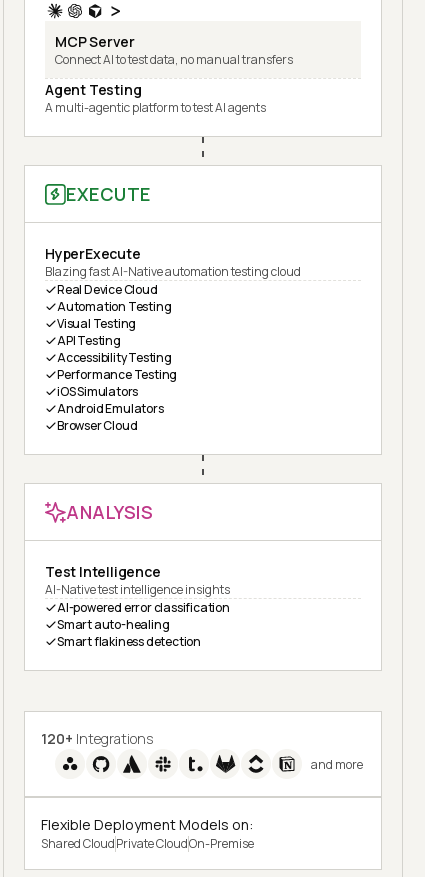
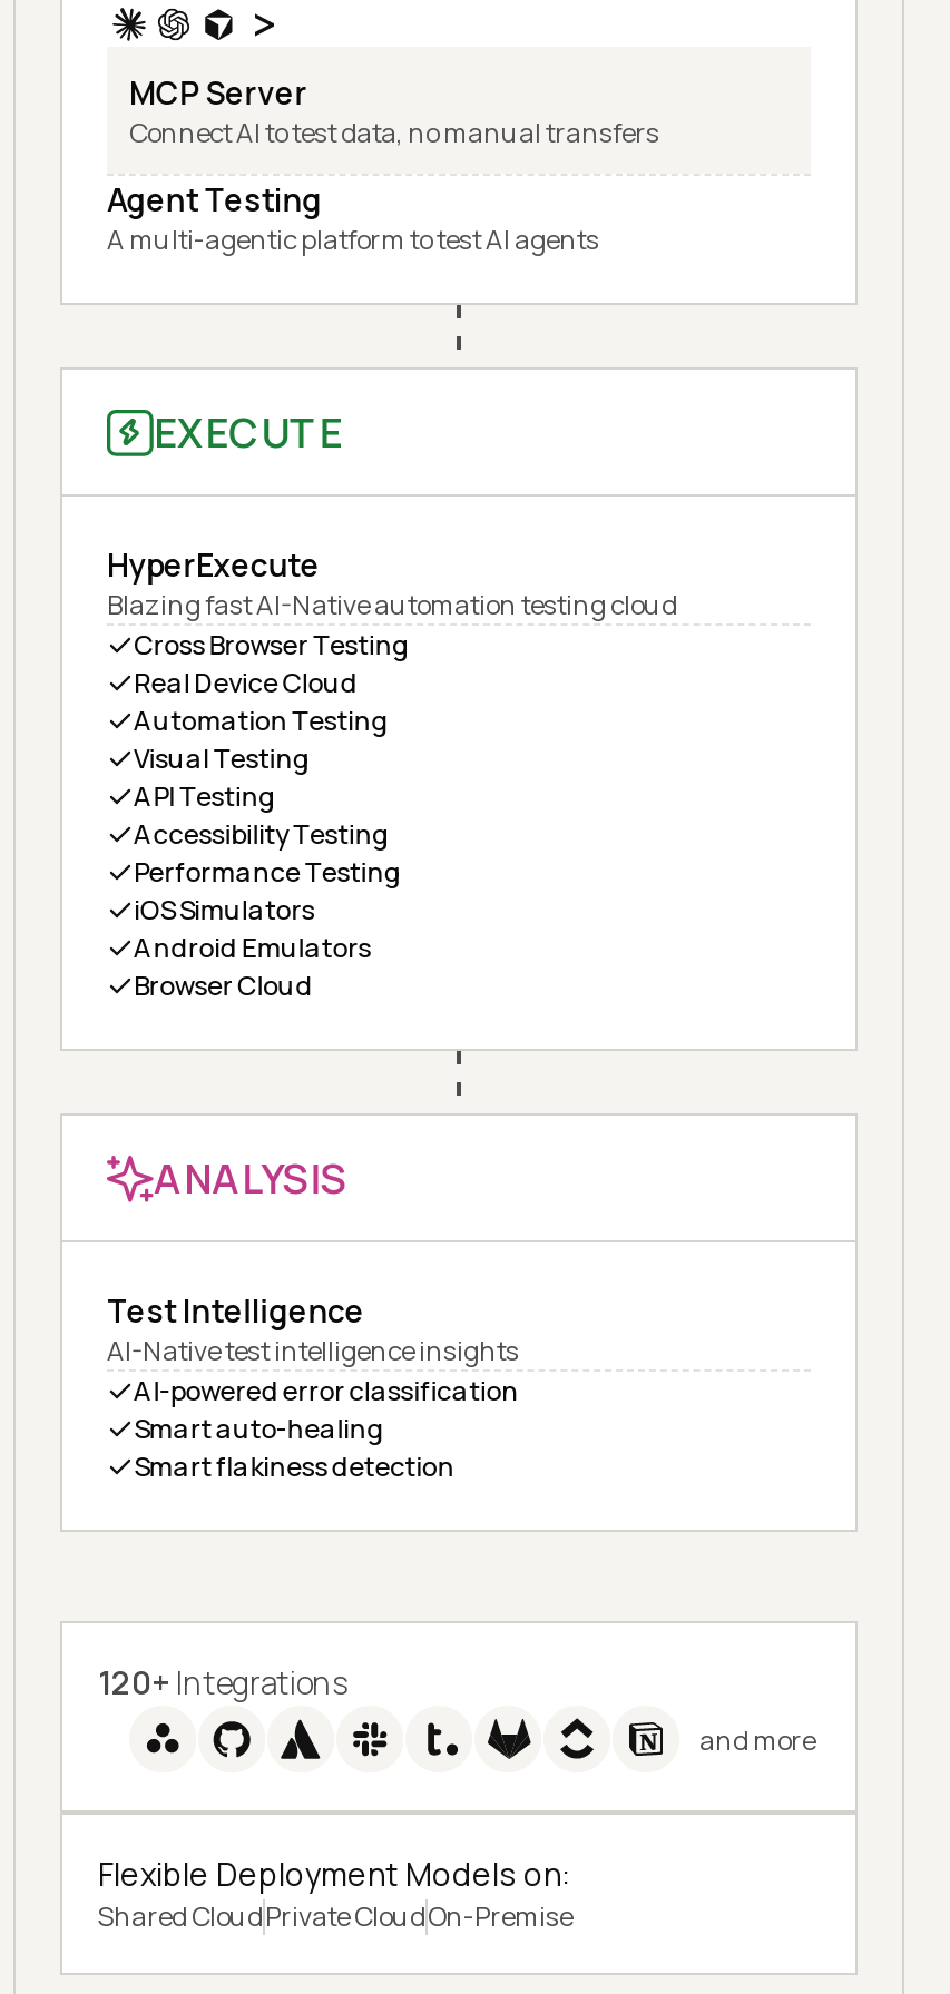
+ Cross Browser Testing
